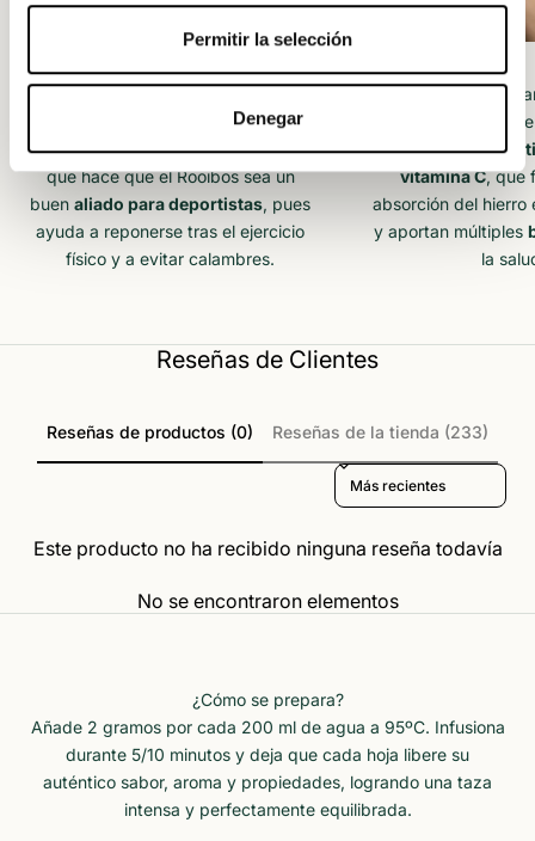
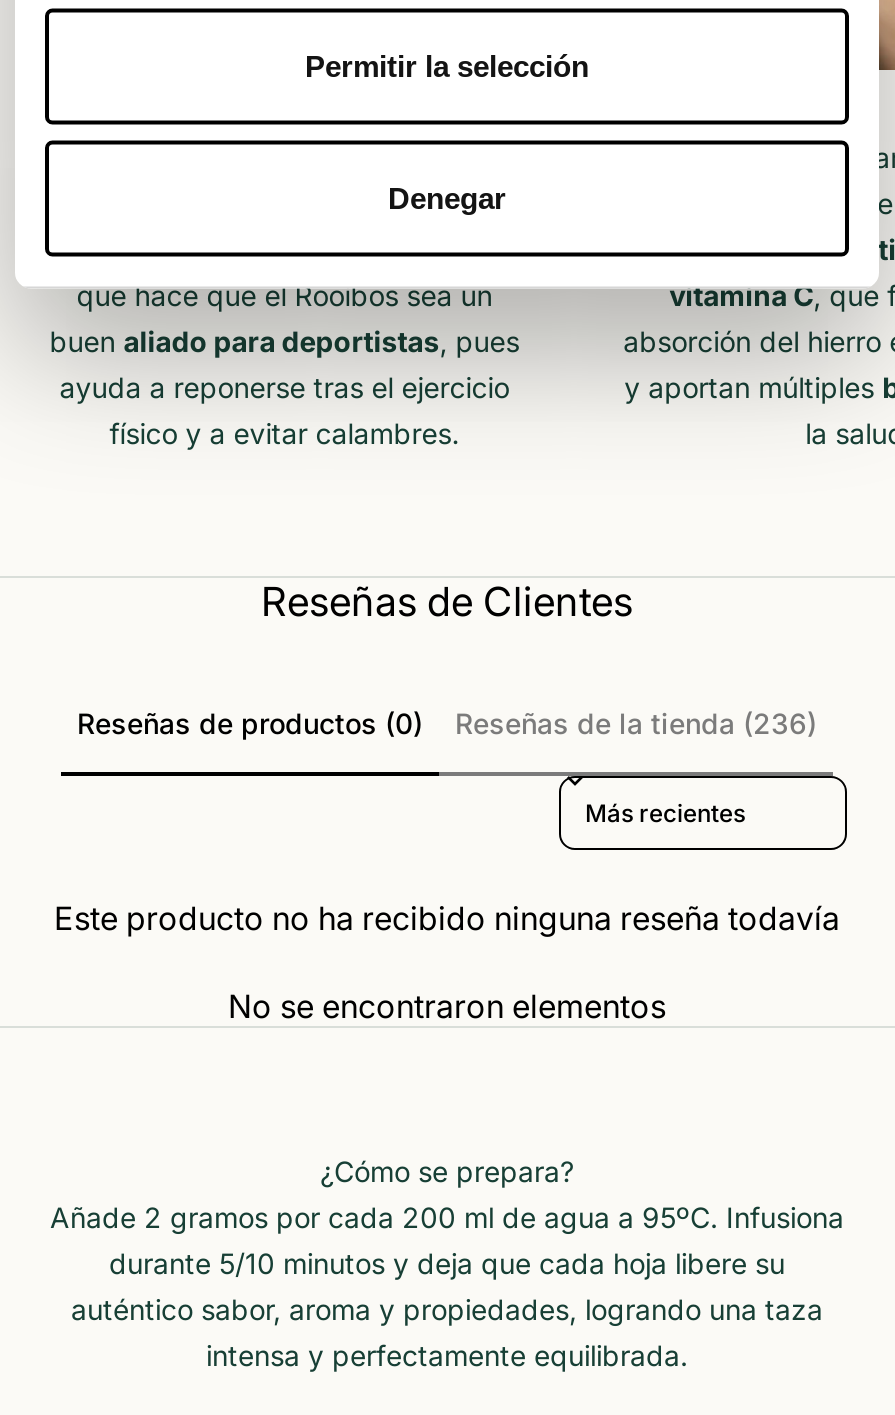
- Reseñas de la tienda (233)
+ Reseñas de la tienda (236)
